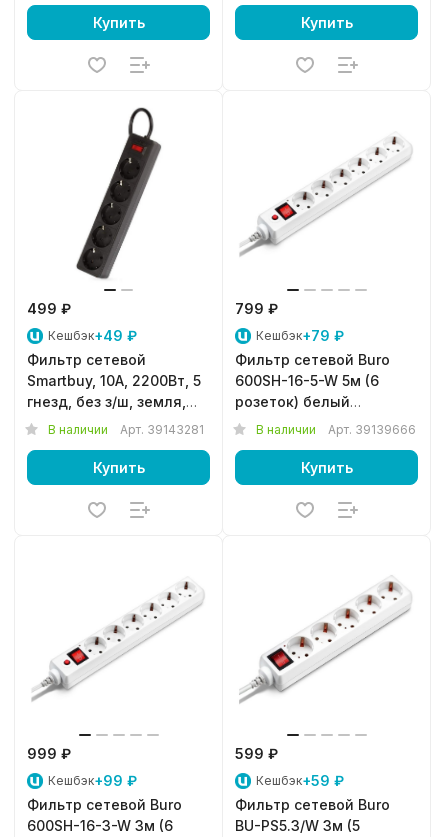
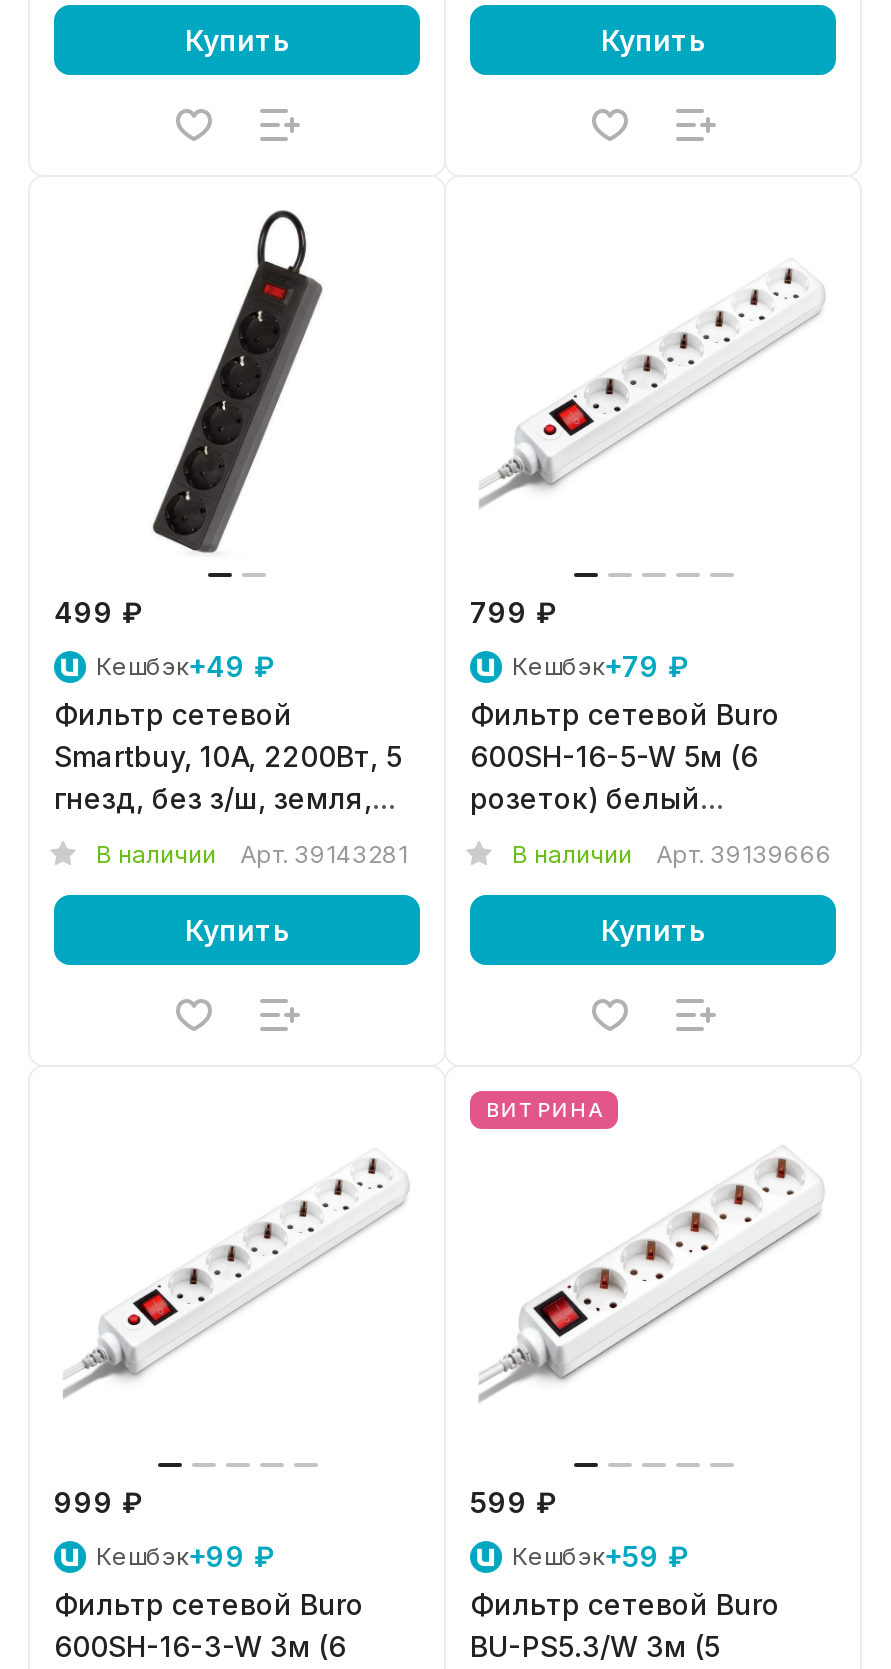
+ ВИТРИНА
